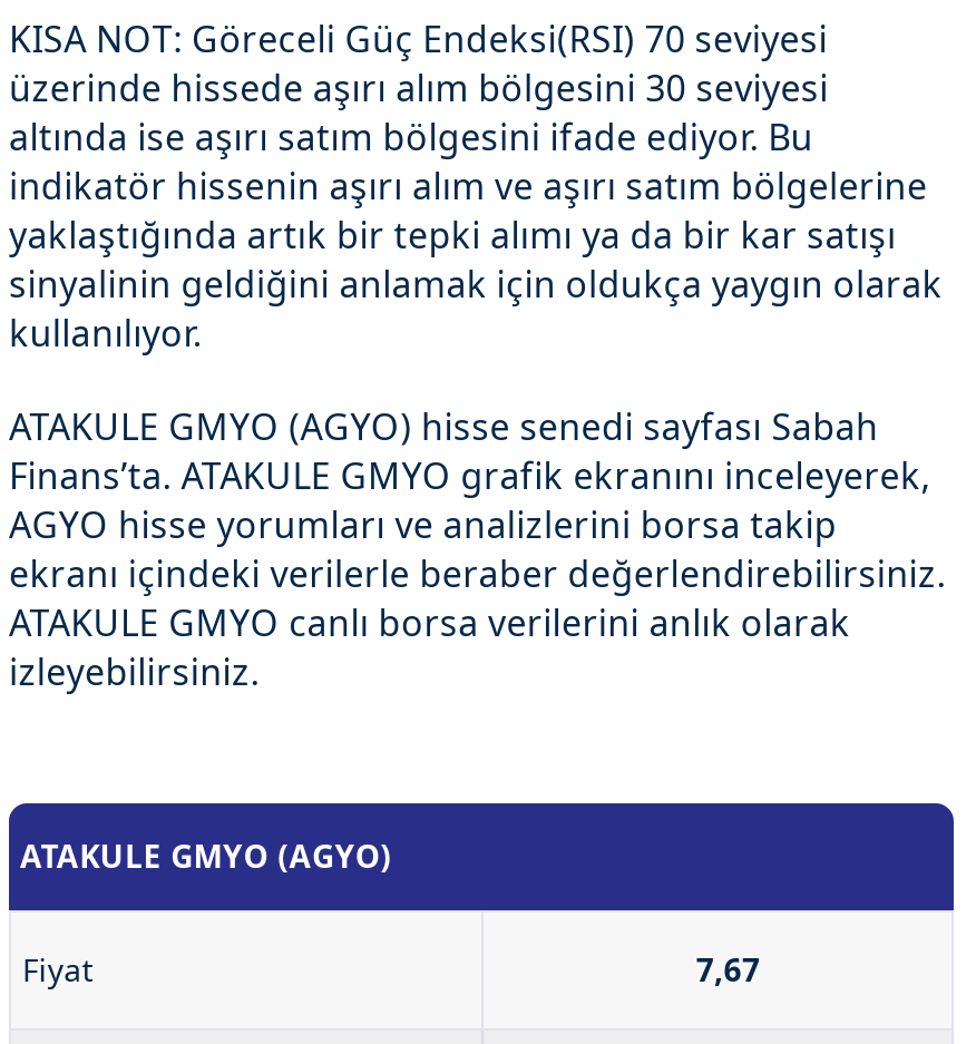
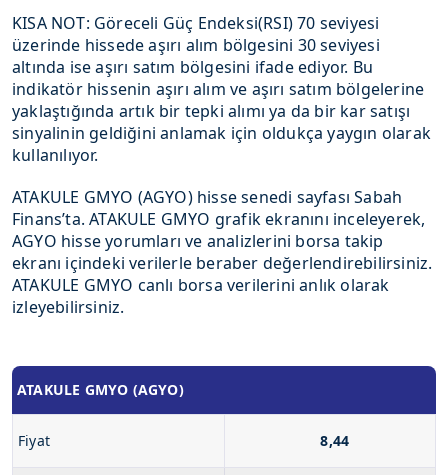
- 7,67
+ 8,44
